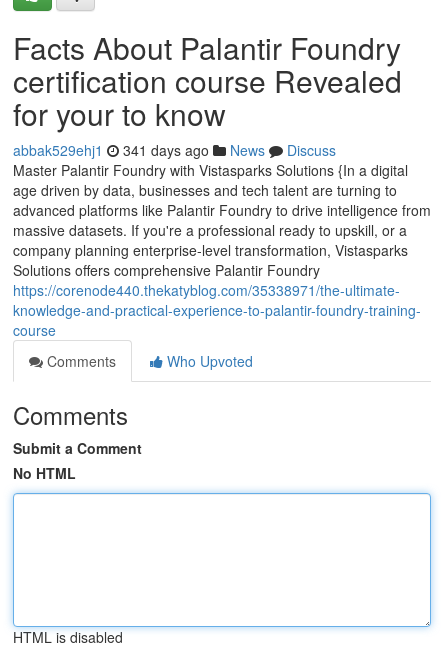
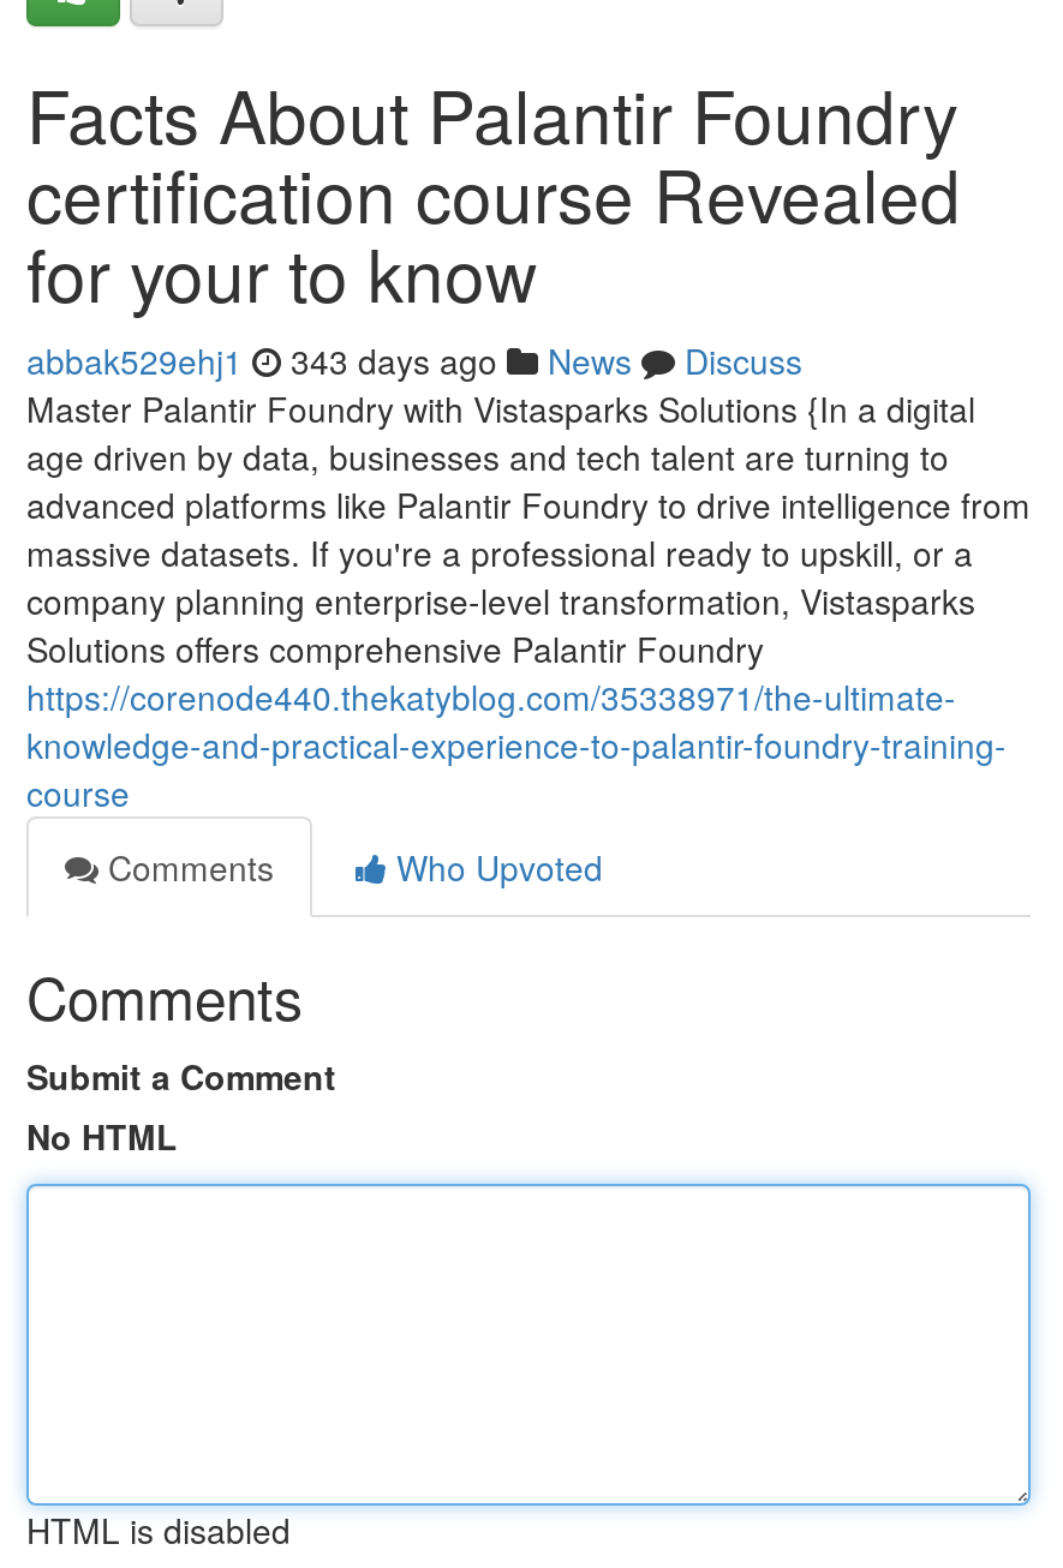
- abbak529ehj1 341 days ago News Discuss
+ abbak529ehj1 343 days ago News Discuss
